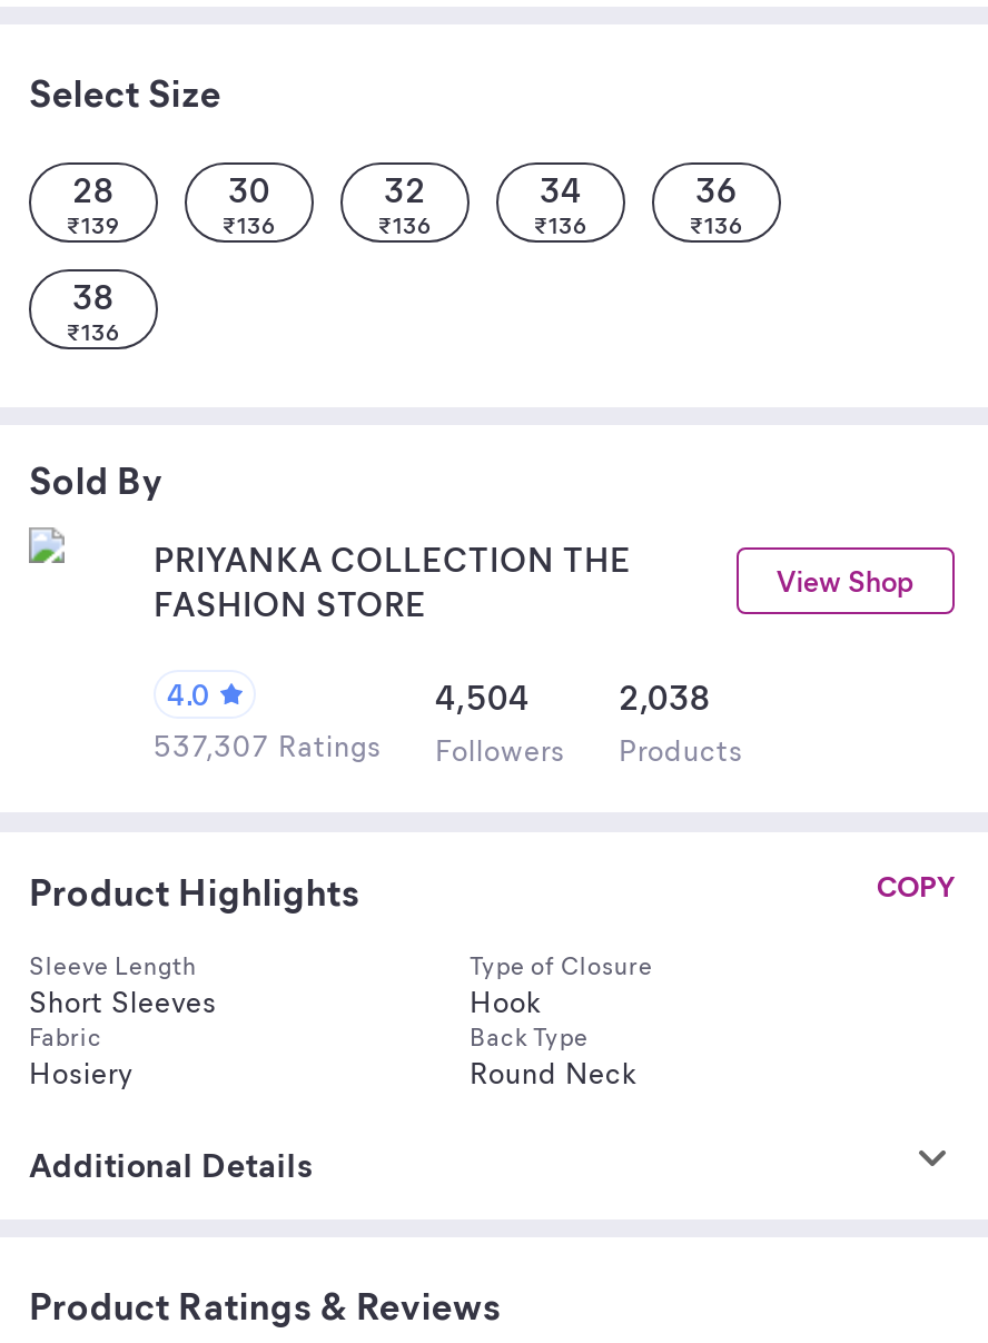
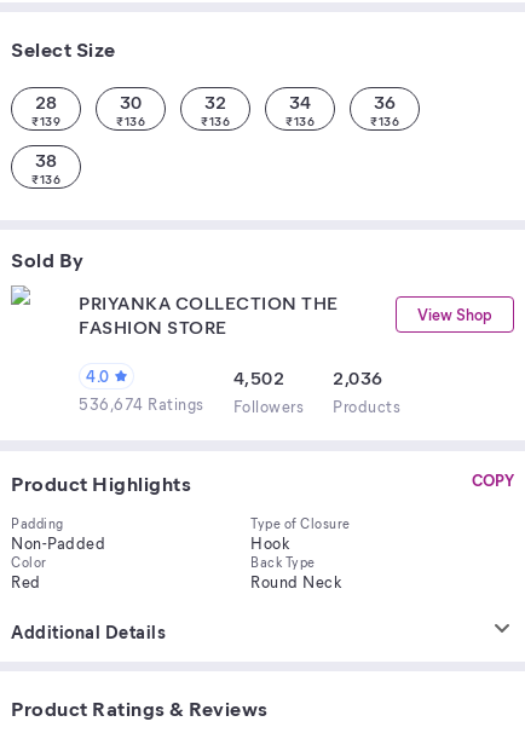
- 4,504
+ 4,502

- 2,038
+ 2,036

- 537,307 Ratings Followers Products
+ 536,674 Ratings Followers Products

- Sleeve Length
- Short Sleeves
+ Padding
+ Non-Padded

- Fabric
- Hosiery
+ Color
+ Red
